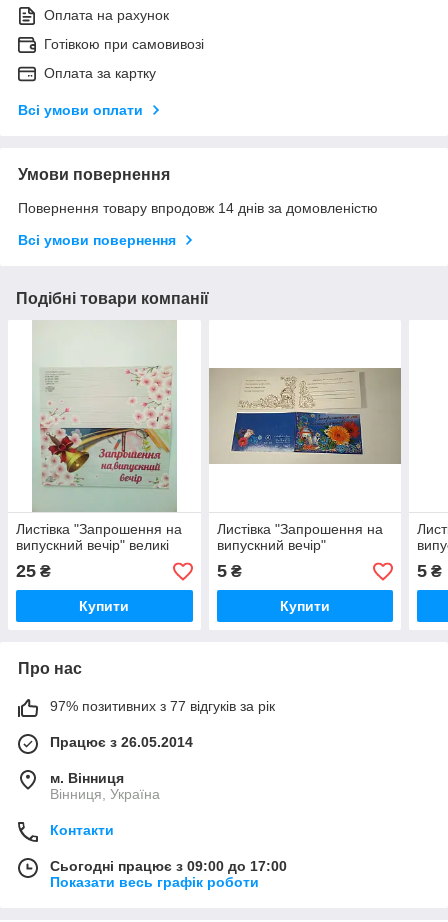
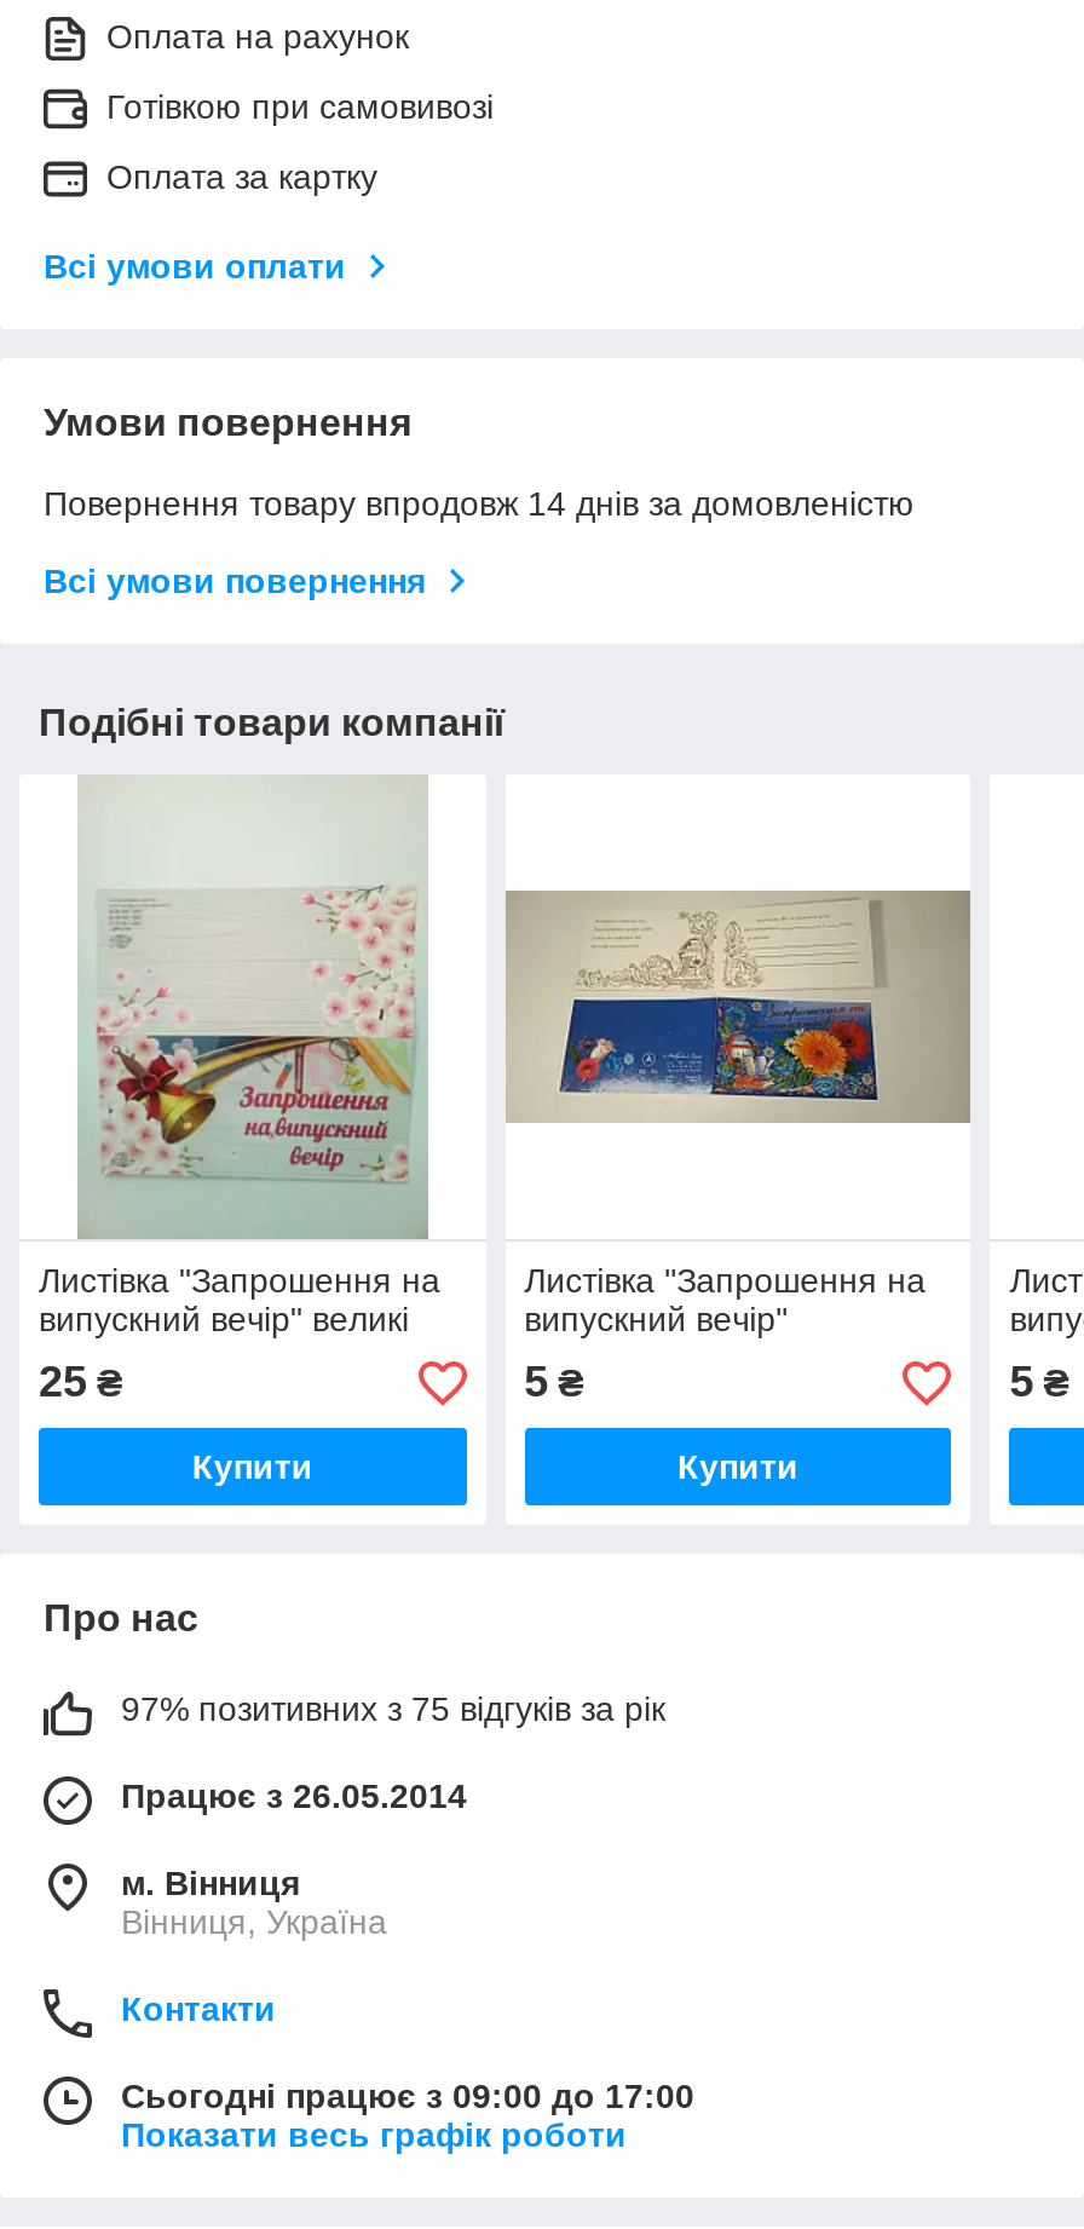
- 97% позитивних з 77 відгуків за рік
+ 97% позитивних з 75 відгуків за рік
